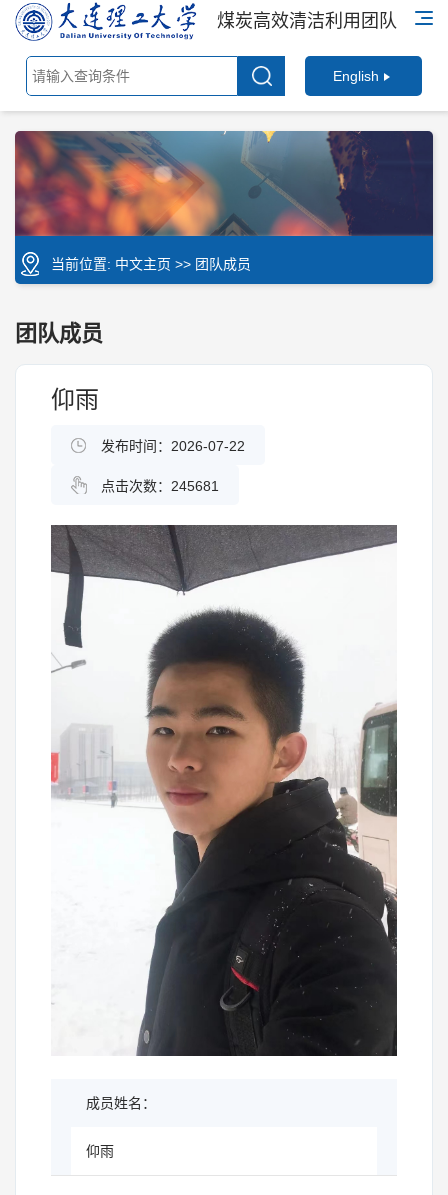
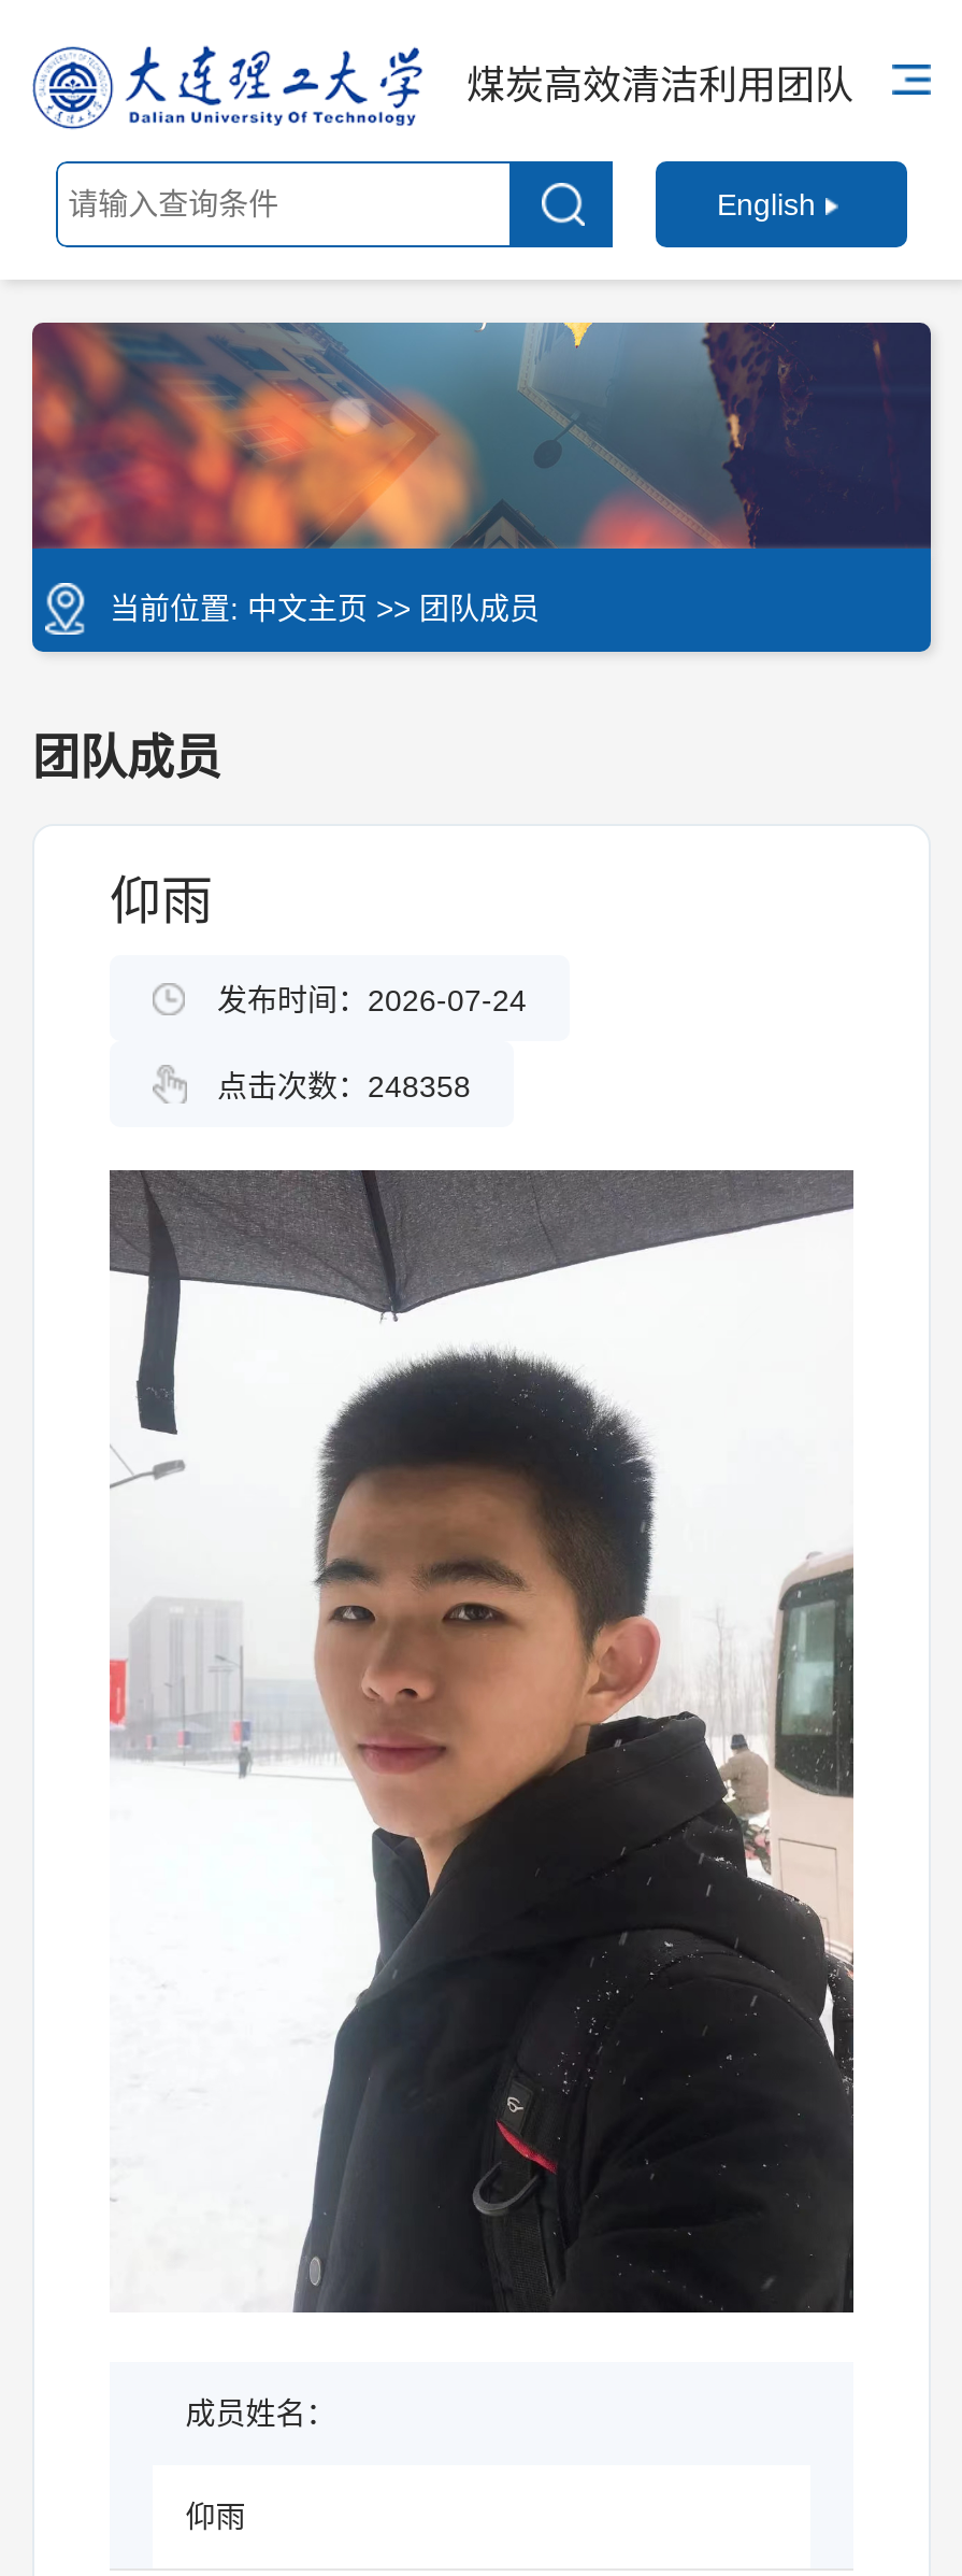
- 发布时间：2026-07-22
+ 发布时间：2026-07-24

- 点击次数：245681
+ 点击次数：248358
